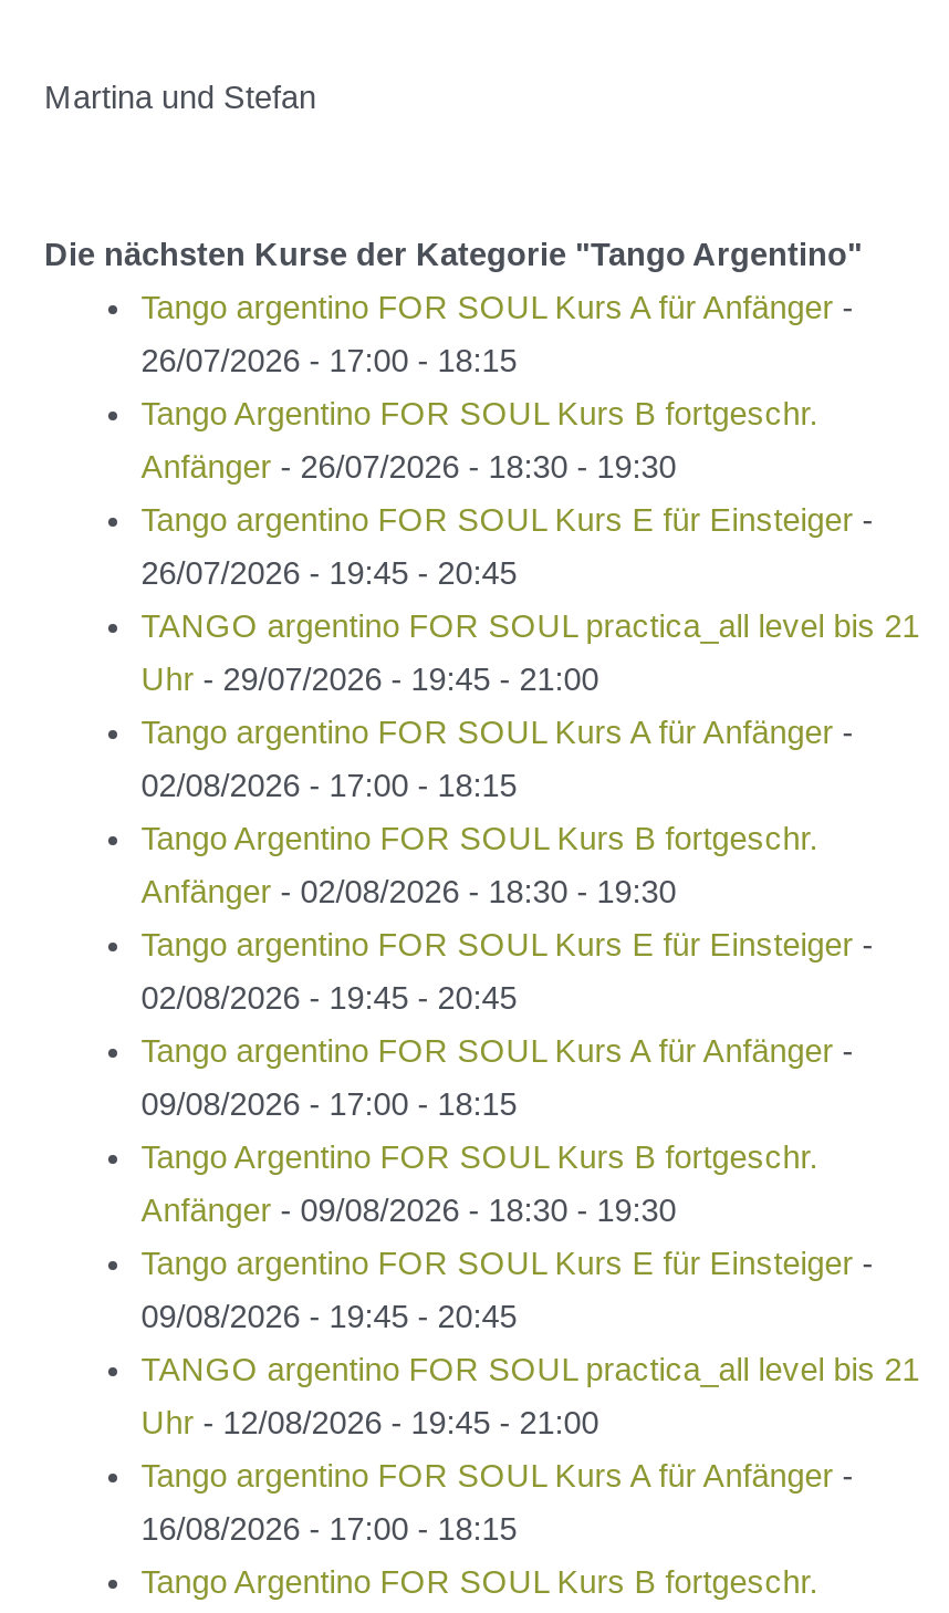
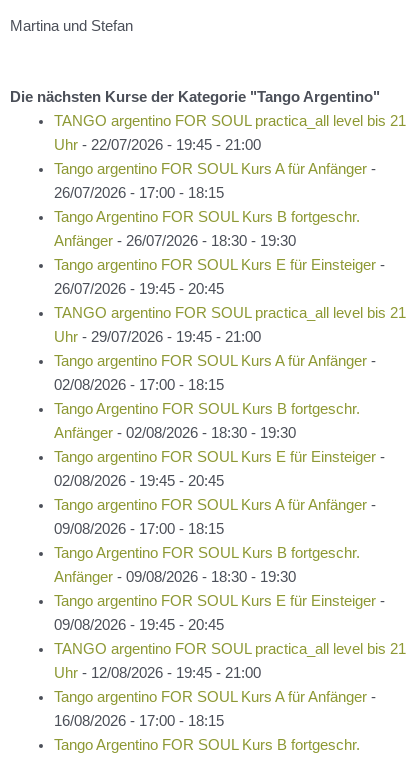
+ TANGO argentino FOR SOUL practica_all level bis 21
+ Uhr - 22/07/2026 - 19:45 - 21:00
